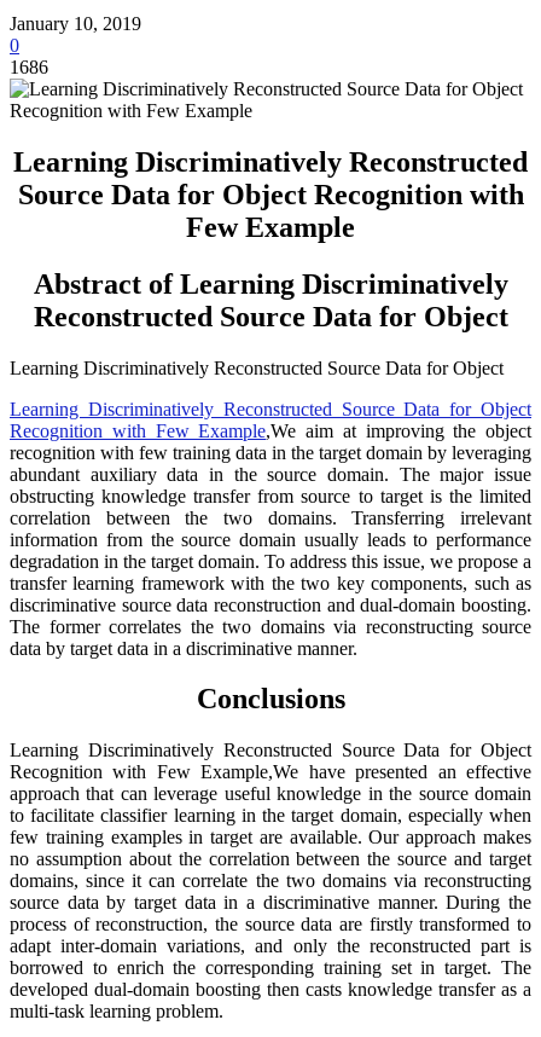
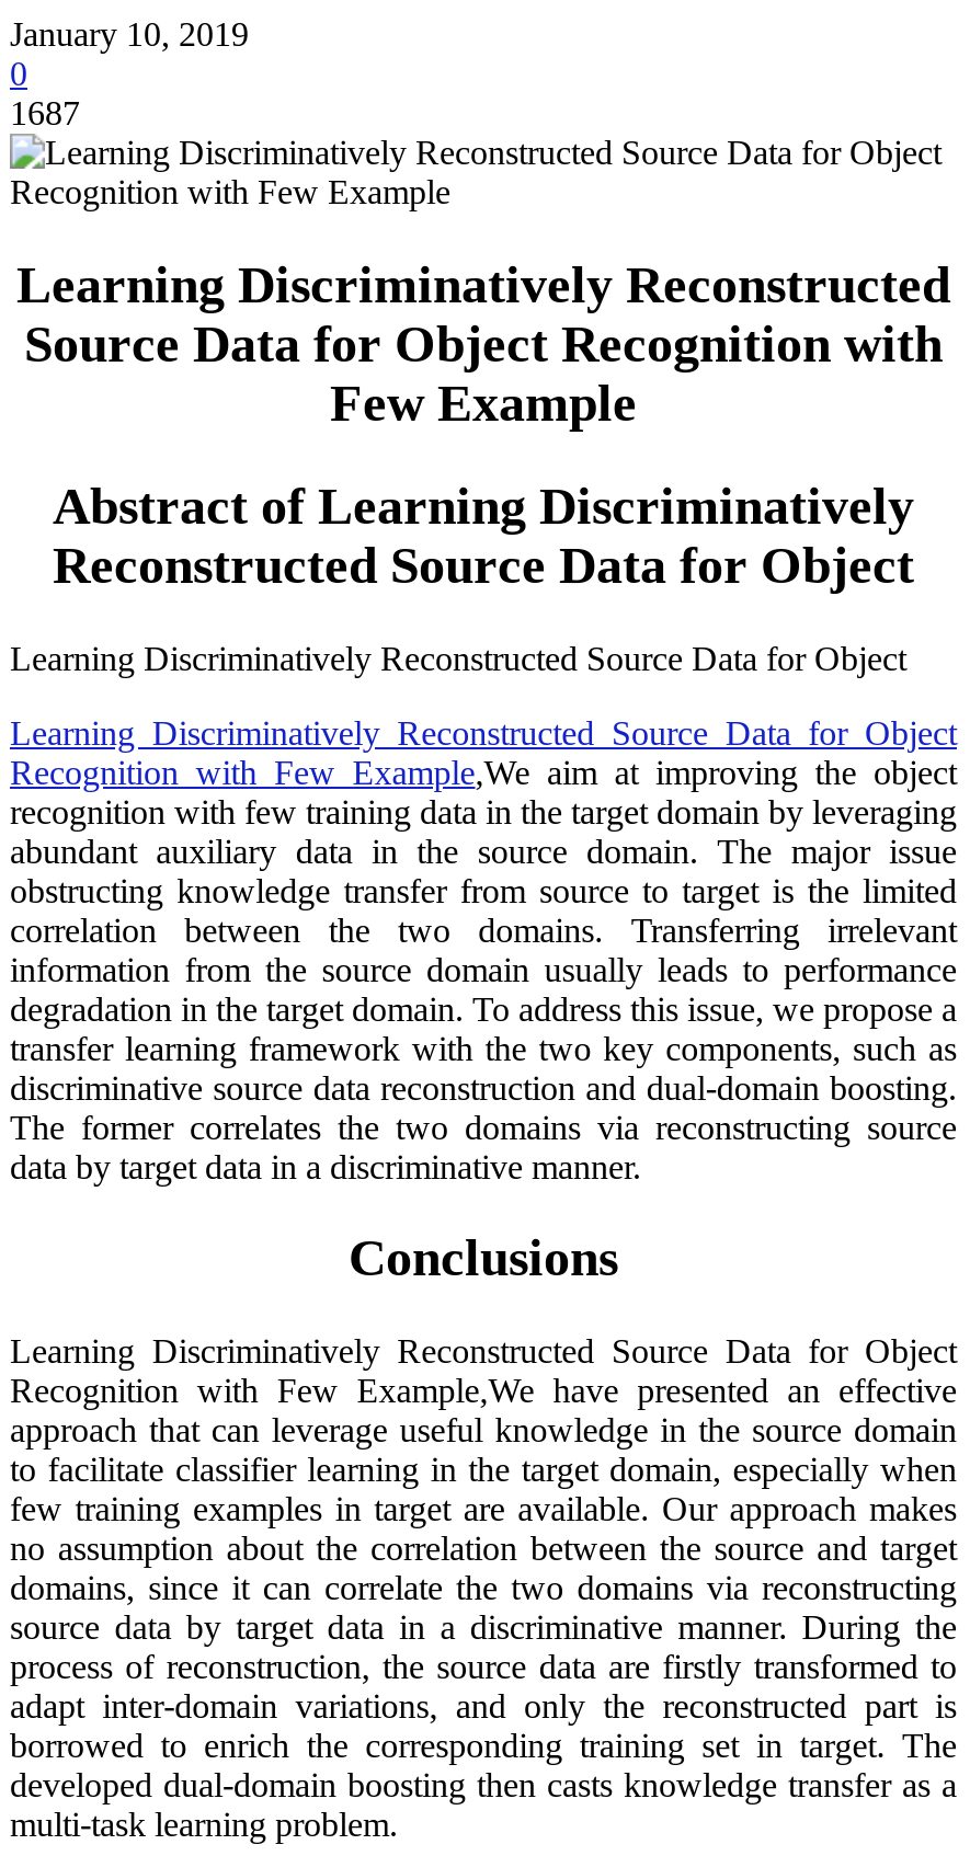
- 1686
+ 1687
